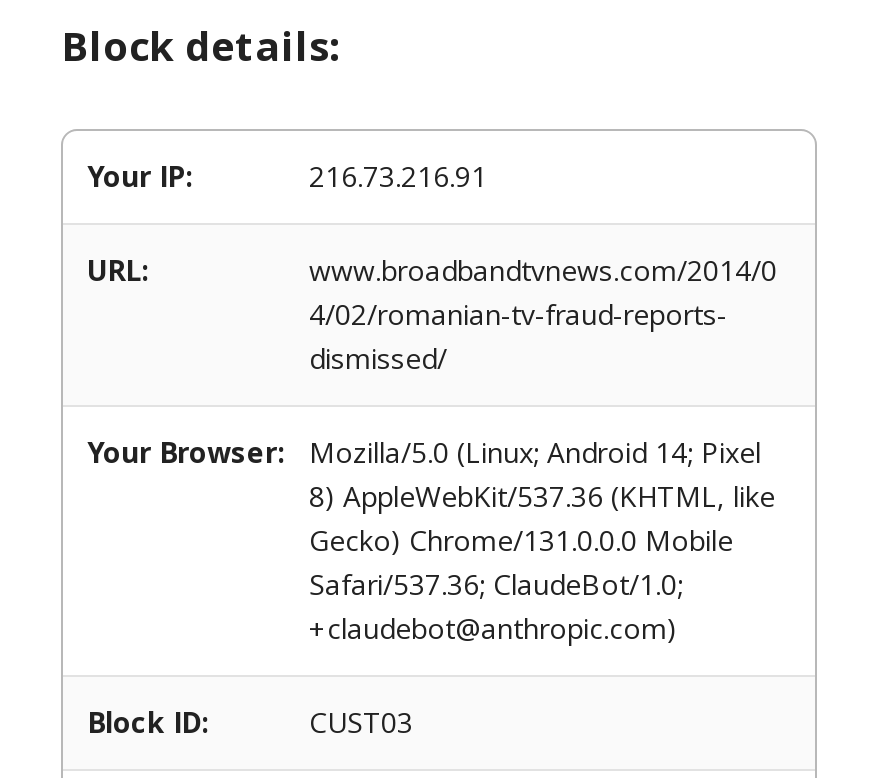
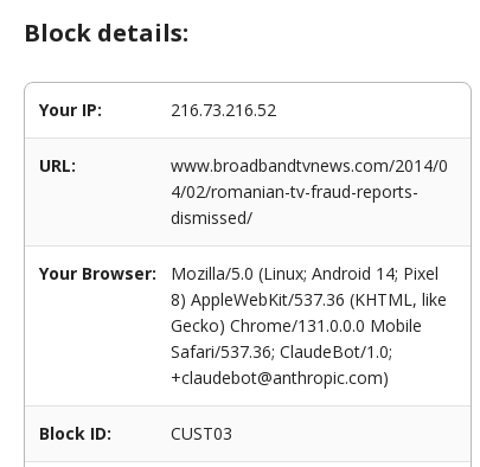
- 216.73.216.91
+ 216.73.216.52
